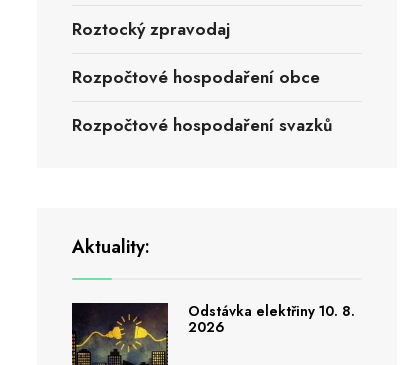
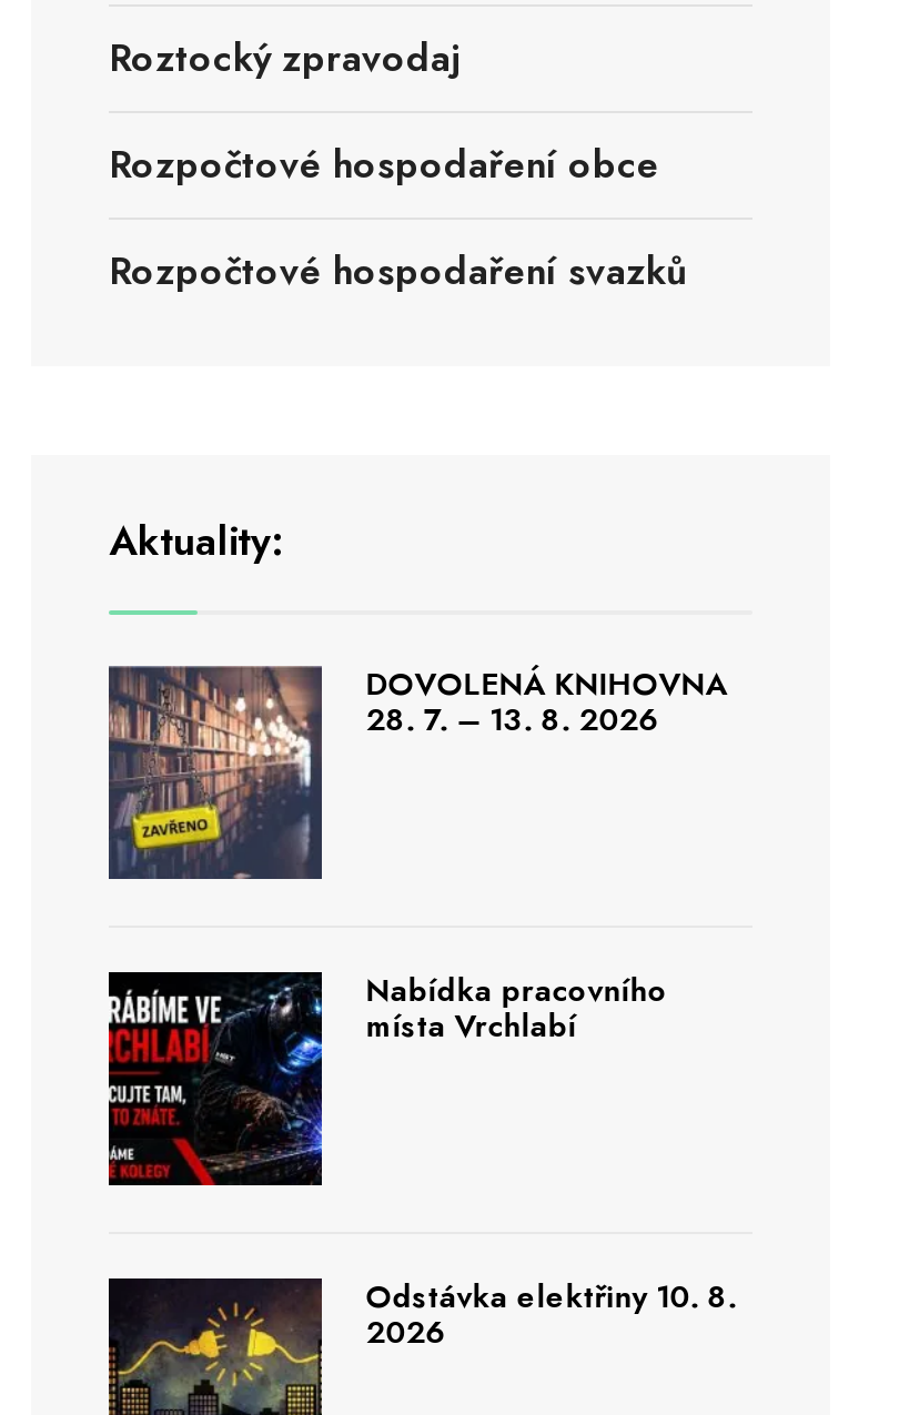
+ [image]
+ DOVOLENÁ KNIHOVNA
+ 28. 7. – 13. 8. 2026

+ [image]
+ Nabídka pracovního
+ místa Vrchlabí
